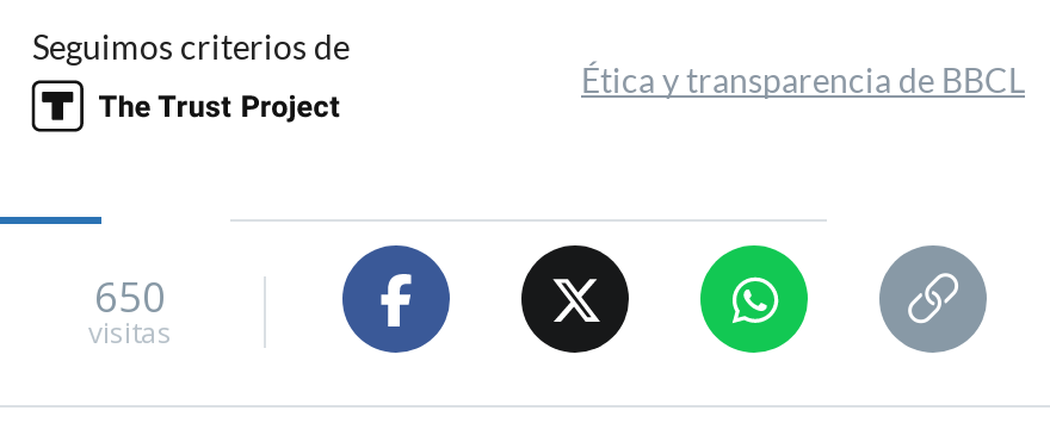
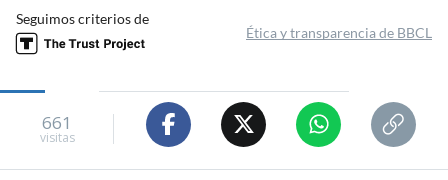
- 650
+ 661
